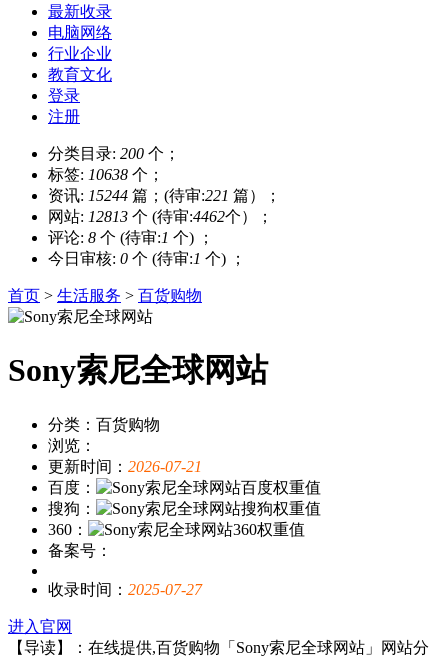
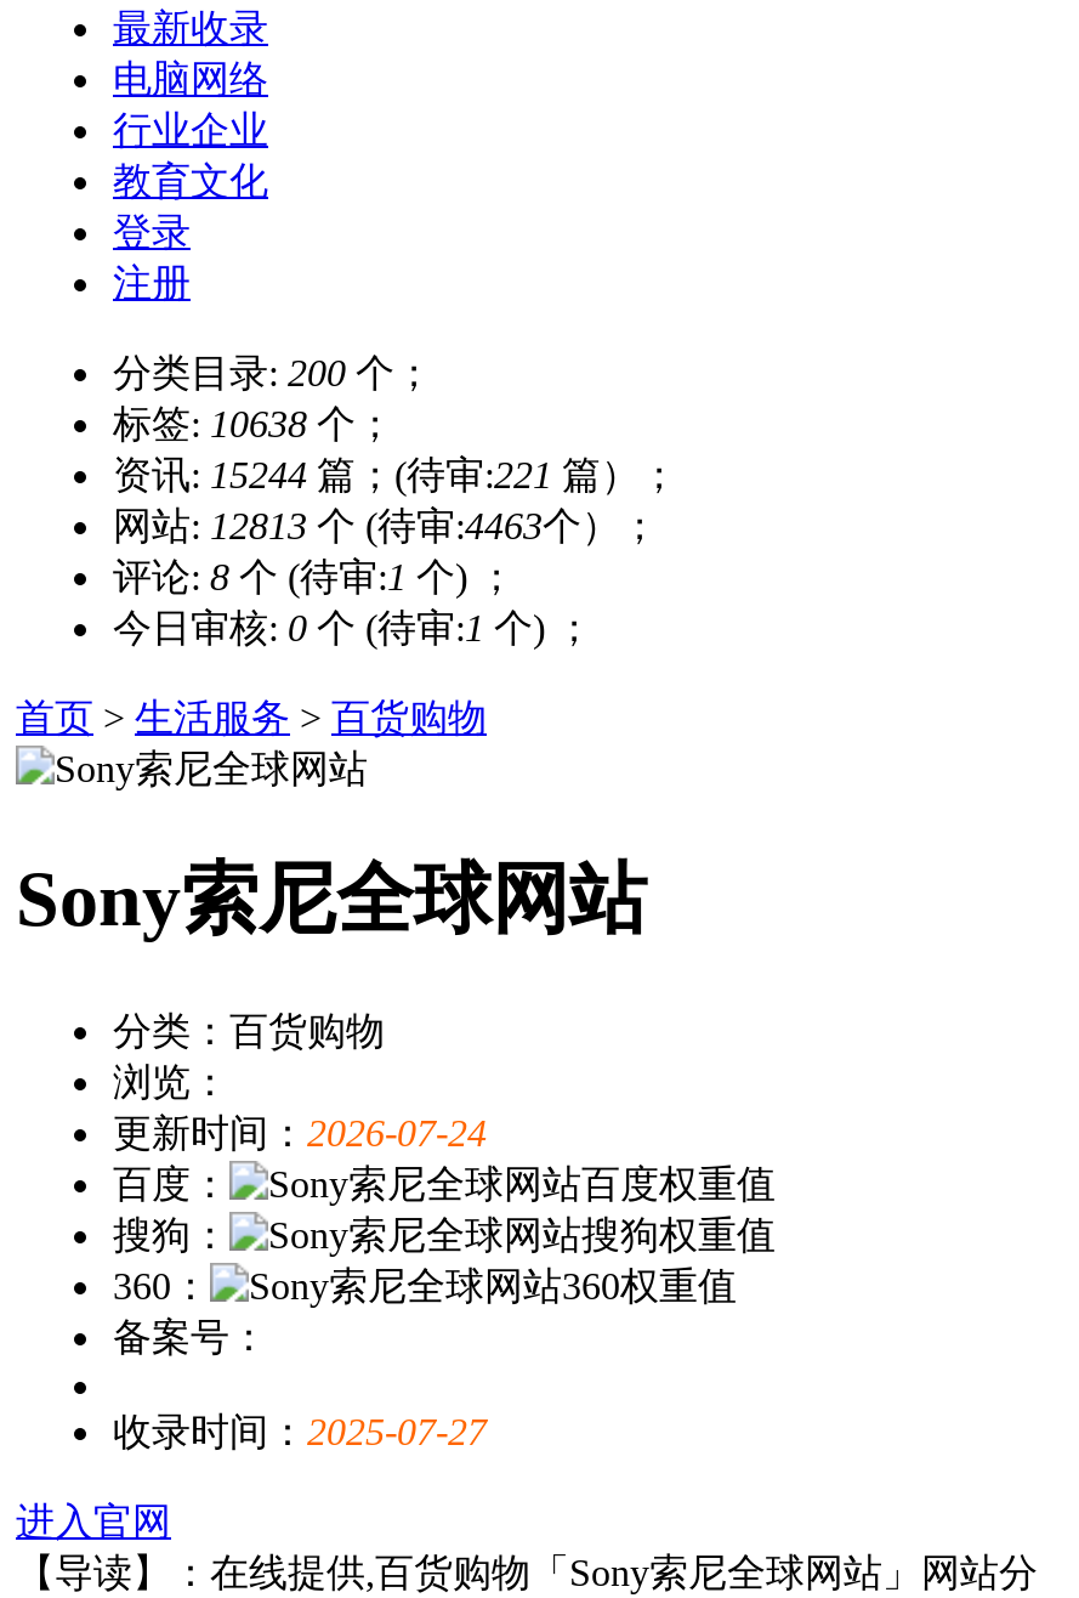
- 网站: 12813个 (待审:4462个）；
+ 网站: 12813个 (待审:4463个）；

- 更新时间：2026-07-21
+ 更新时间：2026-07-24
